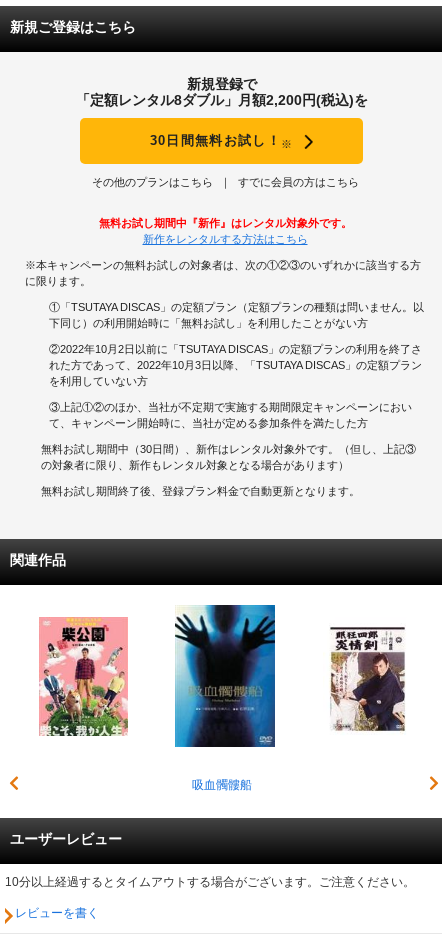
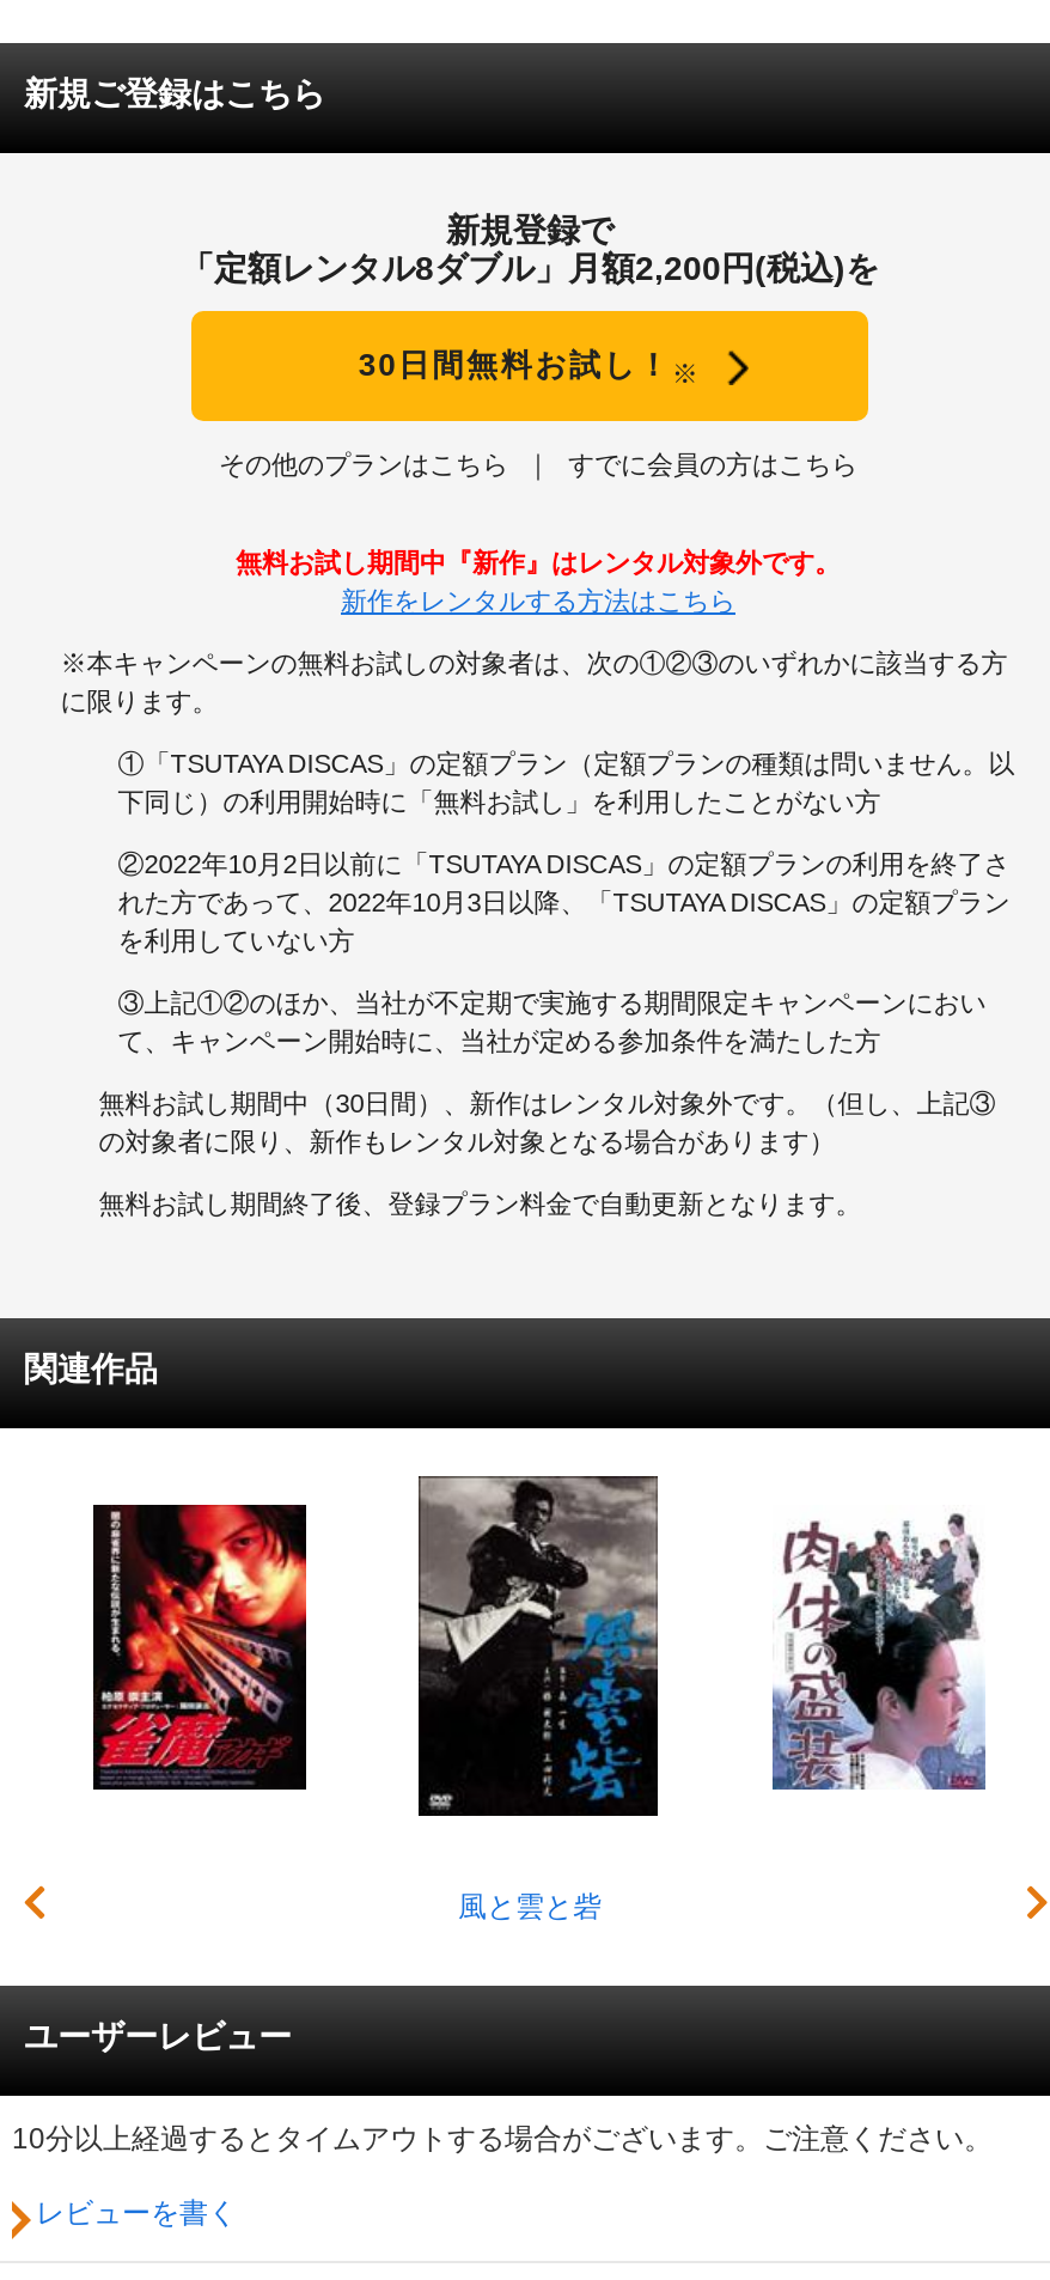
- [image]
- 吸血髑髏船
+ [image]
+ 風と雲と砦

- [image]
+ [image]

- [image]
+ [image]
